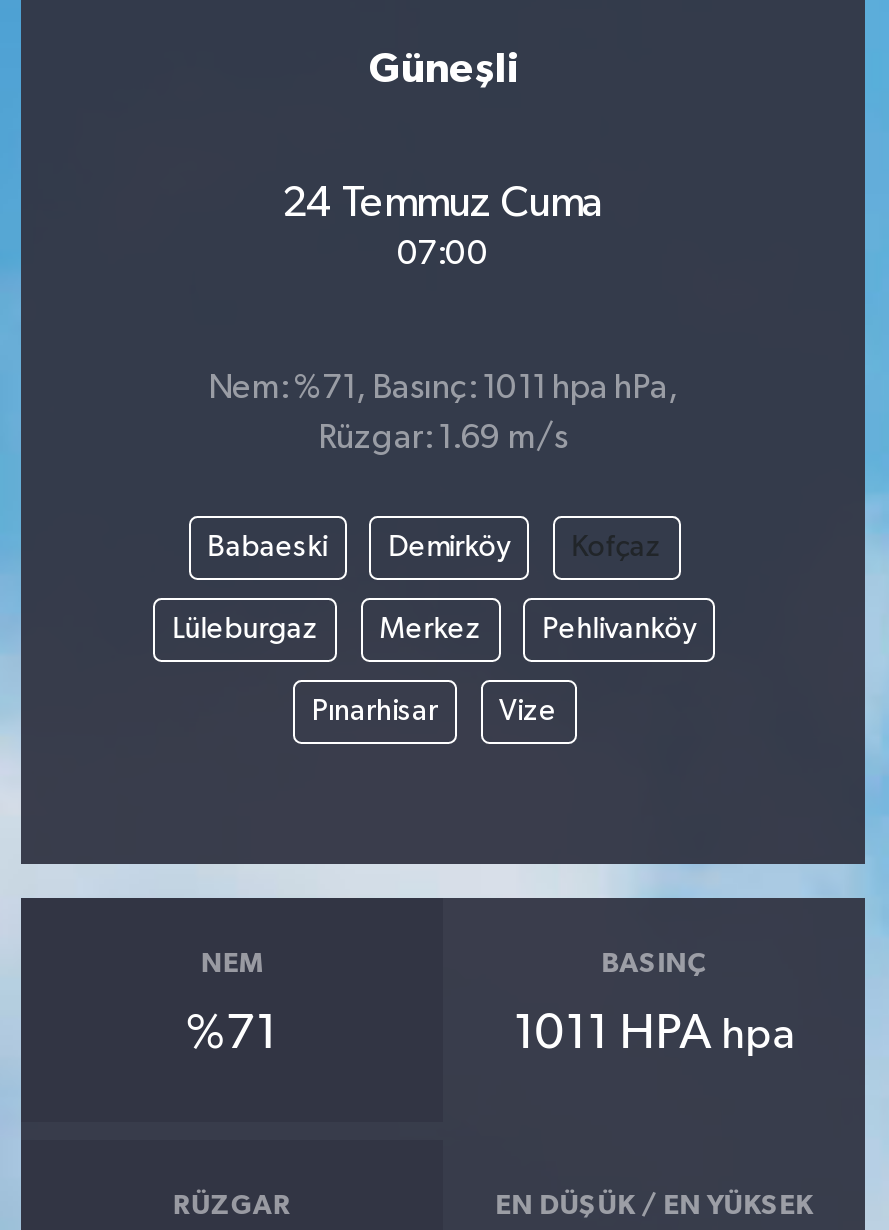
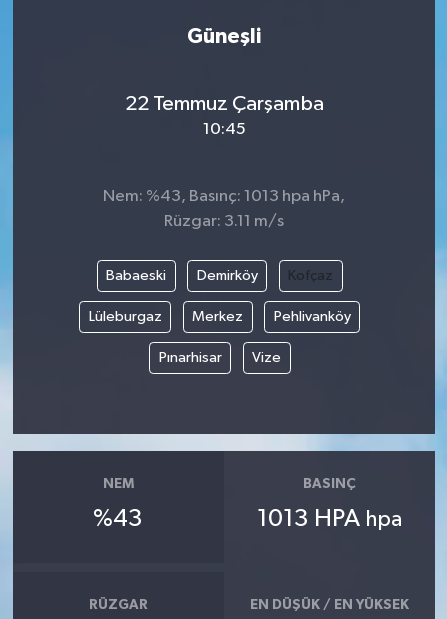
- 24 Temmuz Cuma
+ 22 Temmuz Çarşamba

- 07:00
+ 10:45

- Nem: %71, Basınç: 1011 hpa hPa,
+ Nem: %43, Basınç: 1013 hpa hPa,

- Rüzgar: 1.69 m/s
+ Rüzgar: 3.11 m/s

- %71
+ %43

- 1011 HPA hpa
+ 1013 HPA hpa
